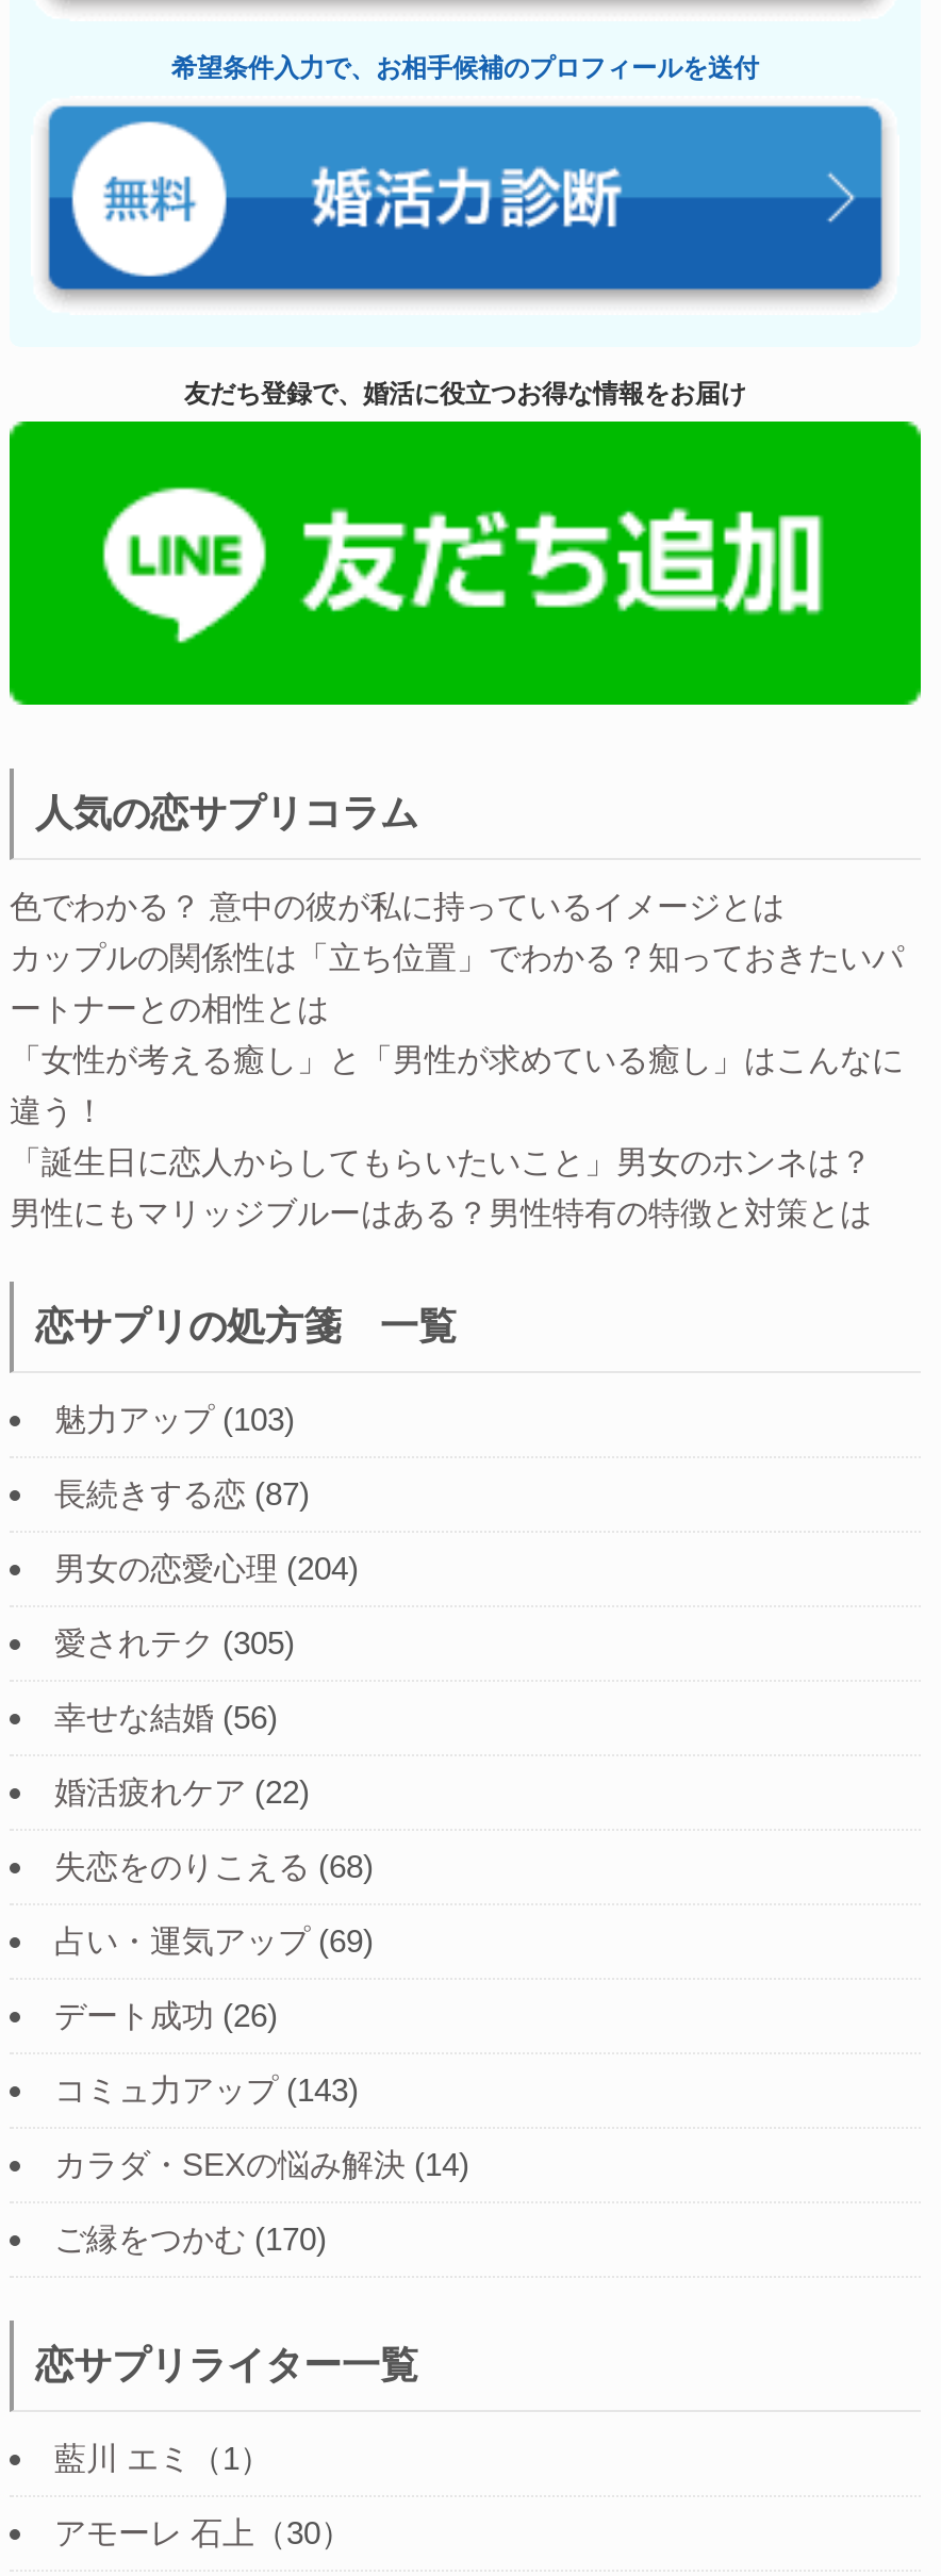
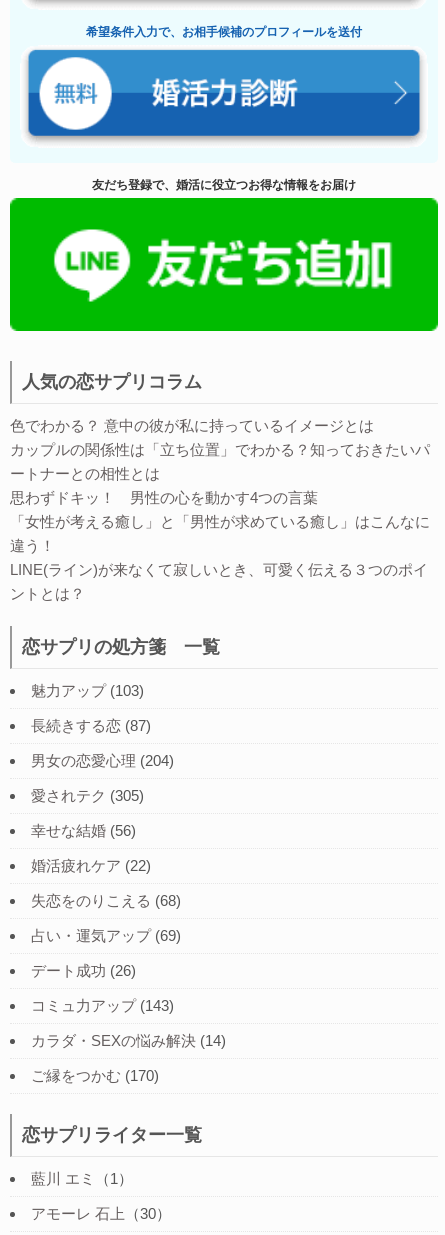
+ 思わずドキッ！ 男性の心を動かす4つの言葉

- 「誕生日に恋人からしてもらいたいこと」男女のホンネは？
- 男性にもマリッジブルーはある？男性特有の特徴と対策とは
+ LINE(ライン)が来なくて寂しいとき、可愛く伝える３つのポイ
+ ントとは？
